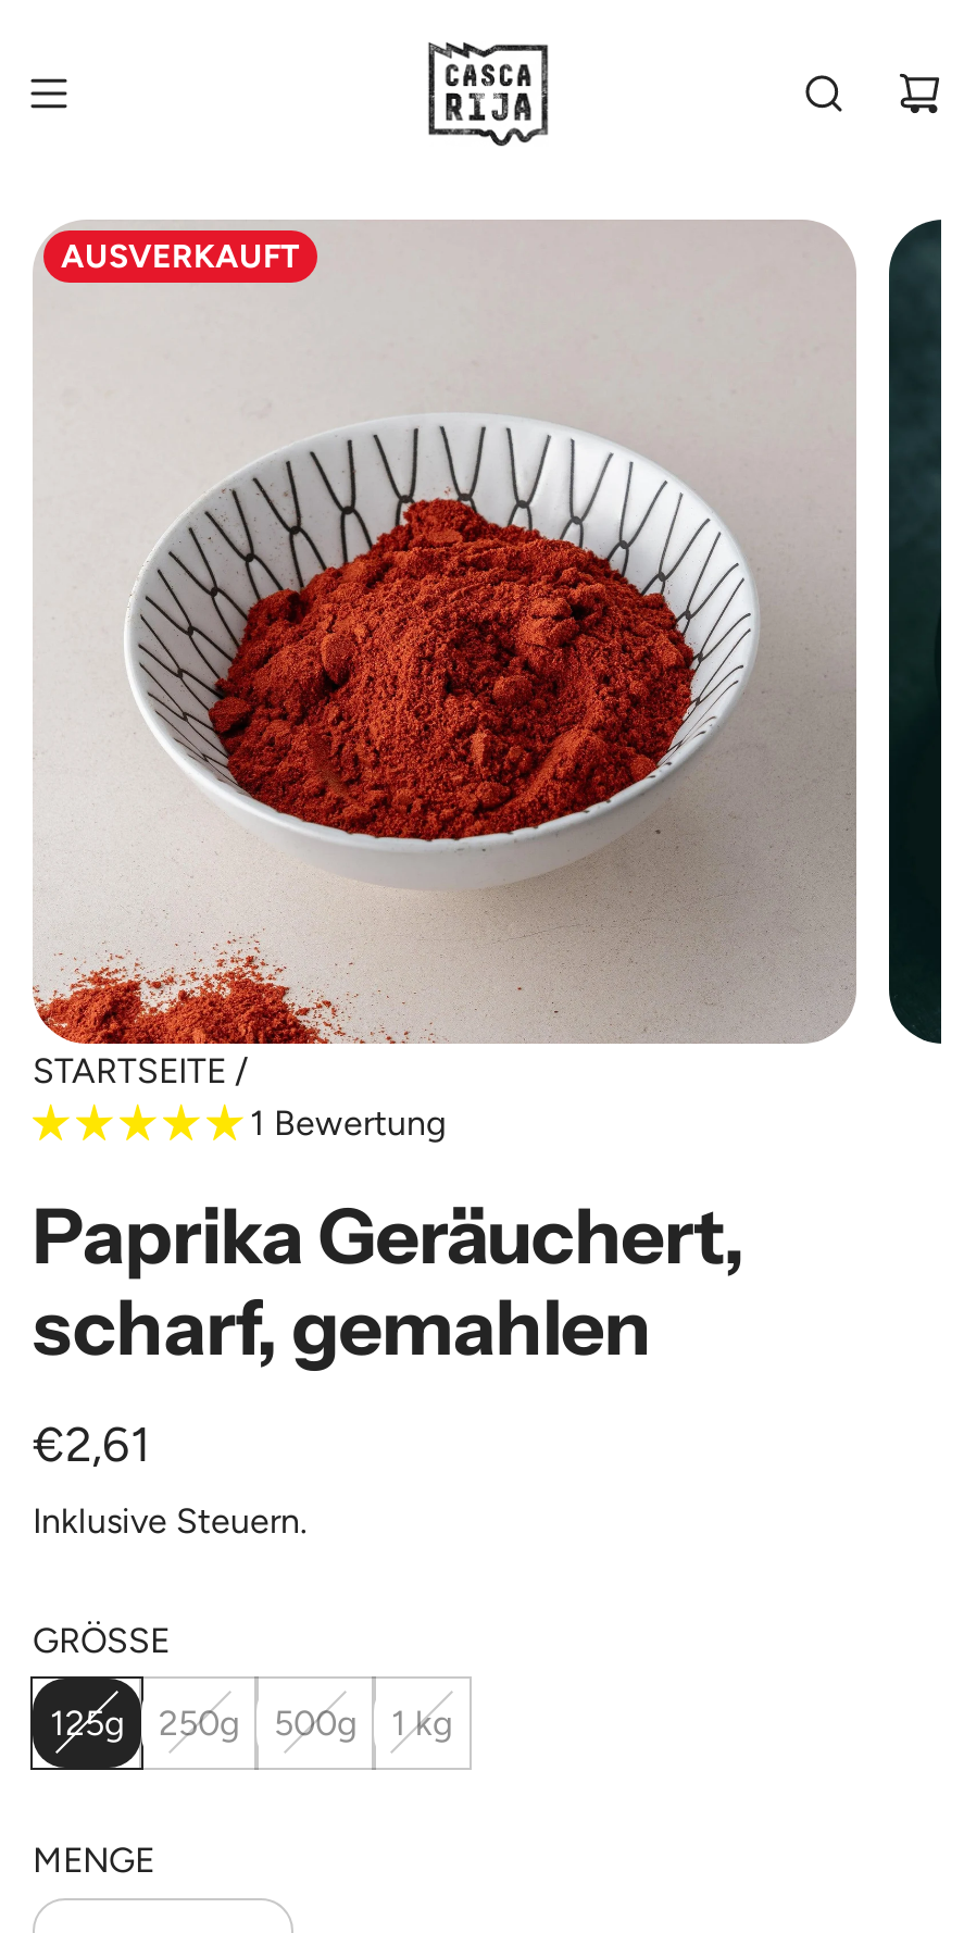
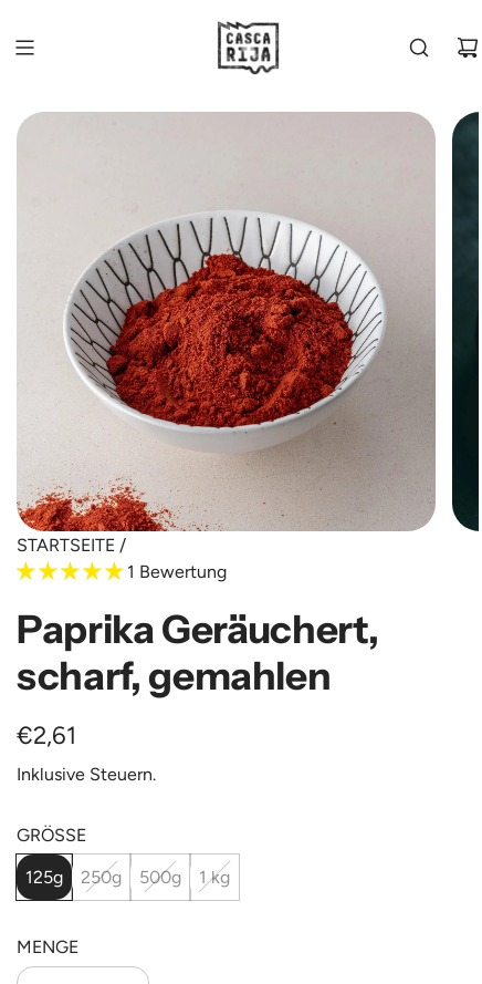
- AUSVERKAUFT
